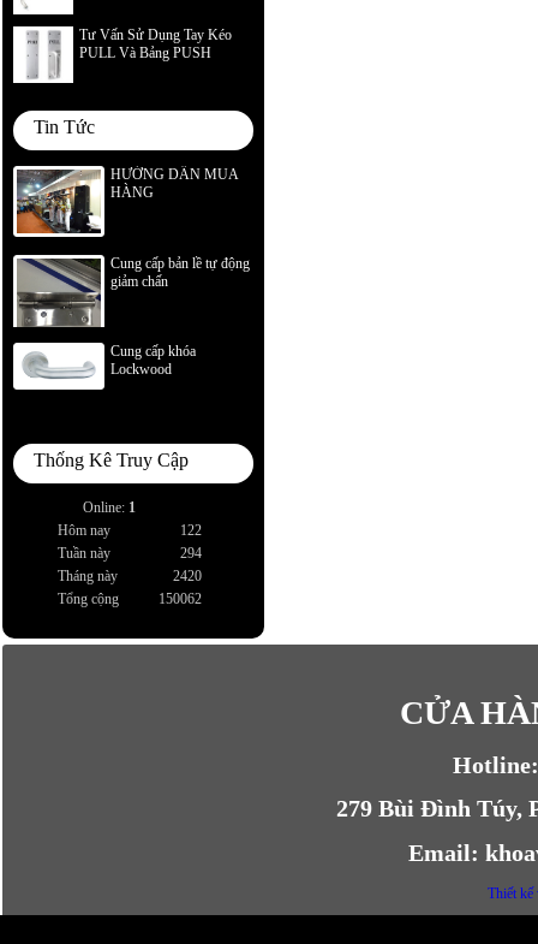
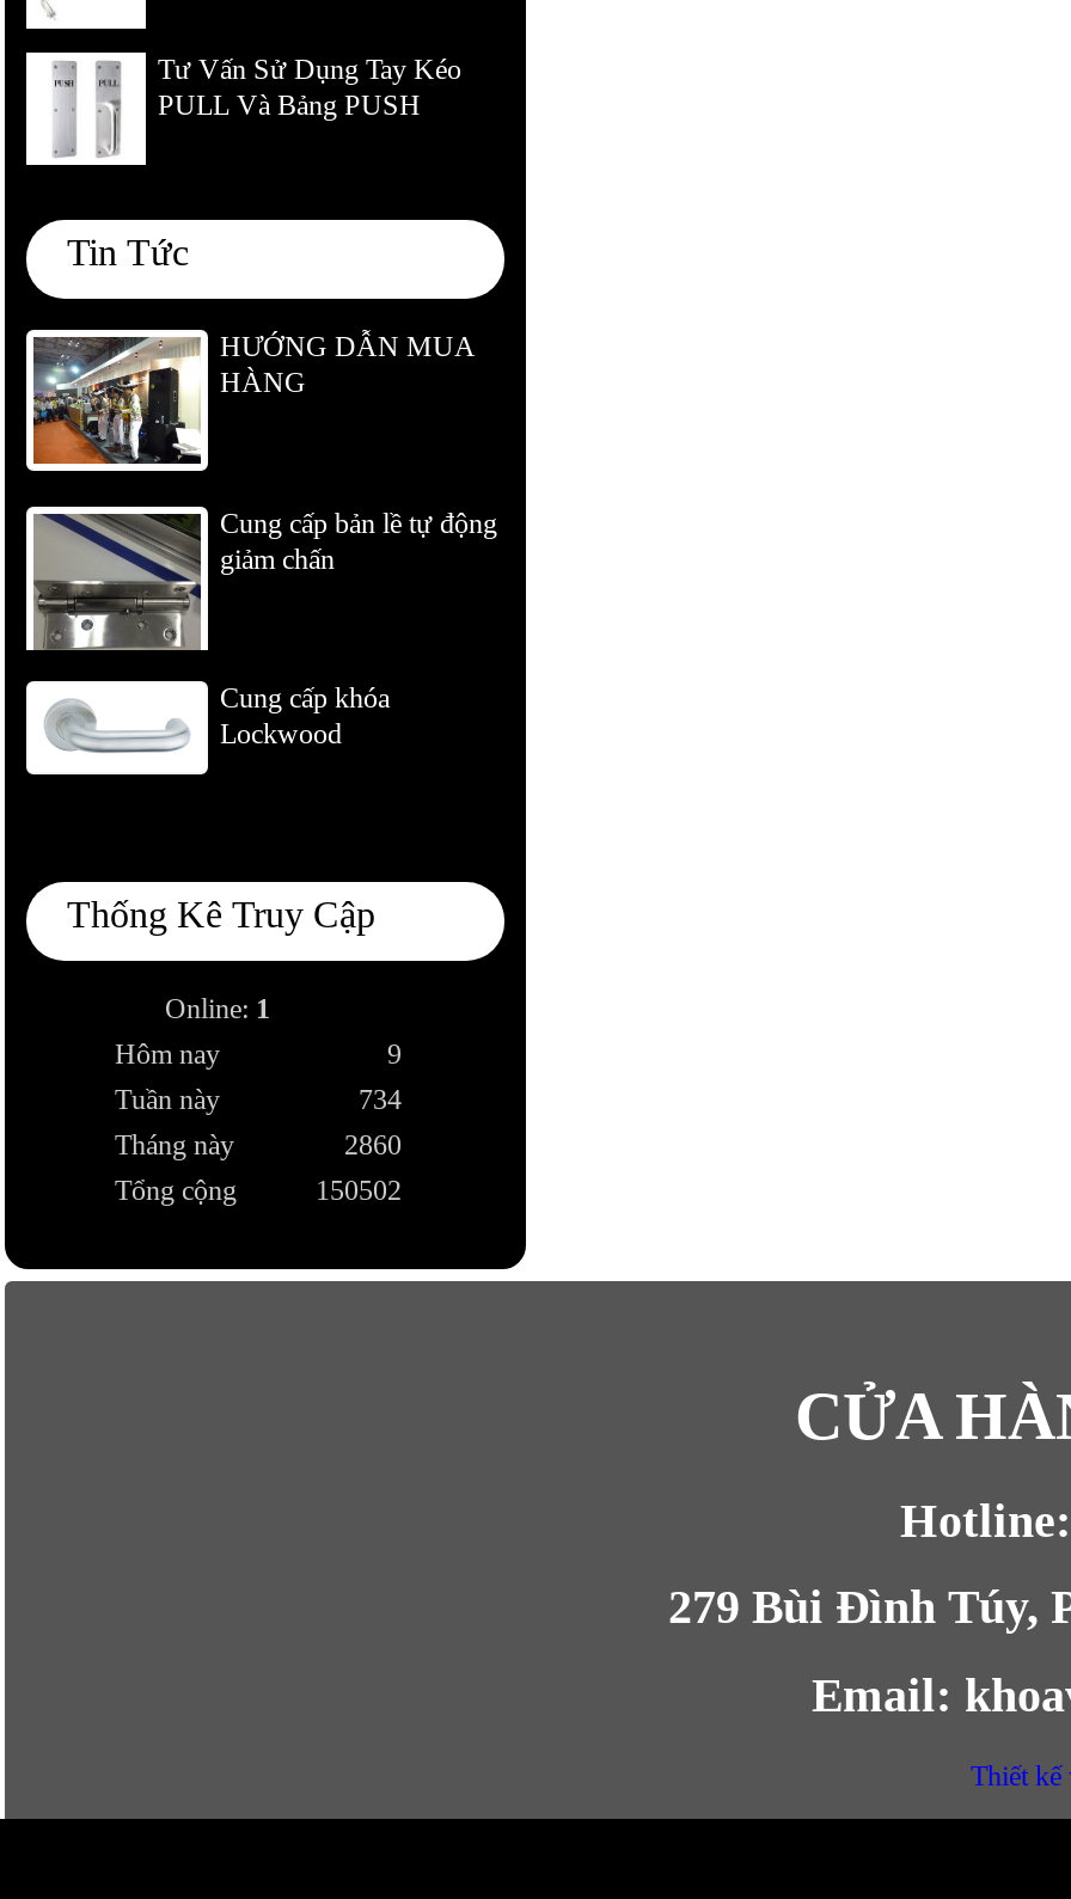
- 122
+ 9

- 294
+ 734

- 2420
+ 2860

- 150062
+ 150502
